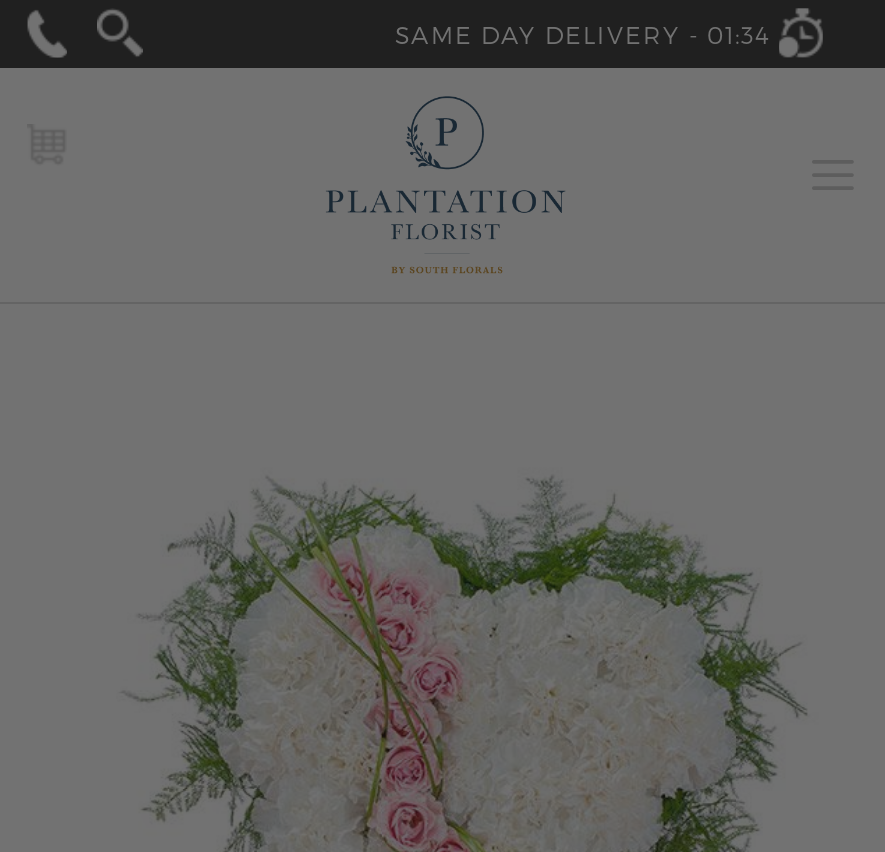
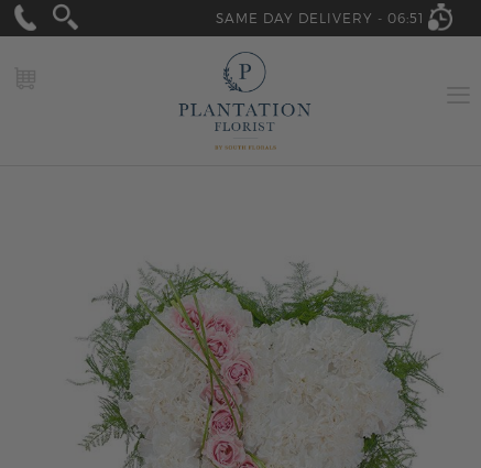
- SAME DAY DELIVERY - 01:34
+ SAME DAY DELIVERY - 06:51
